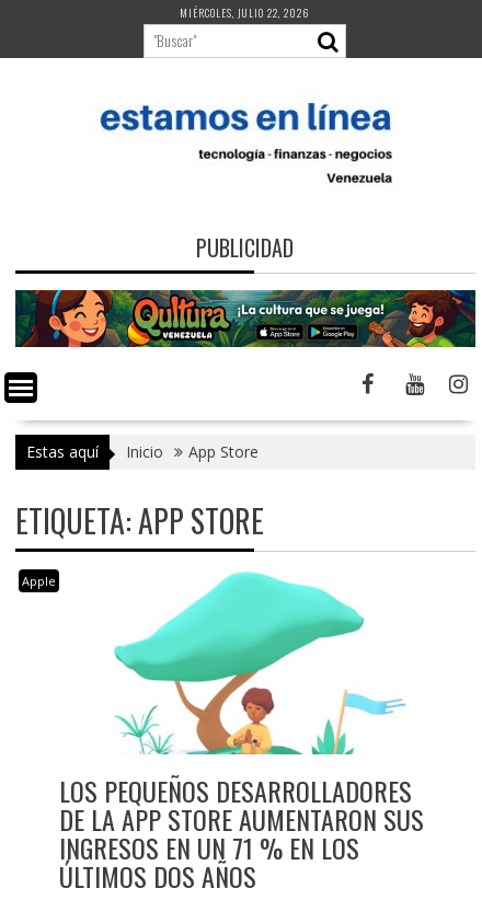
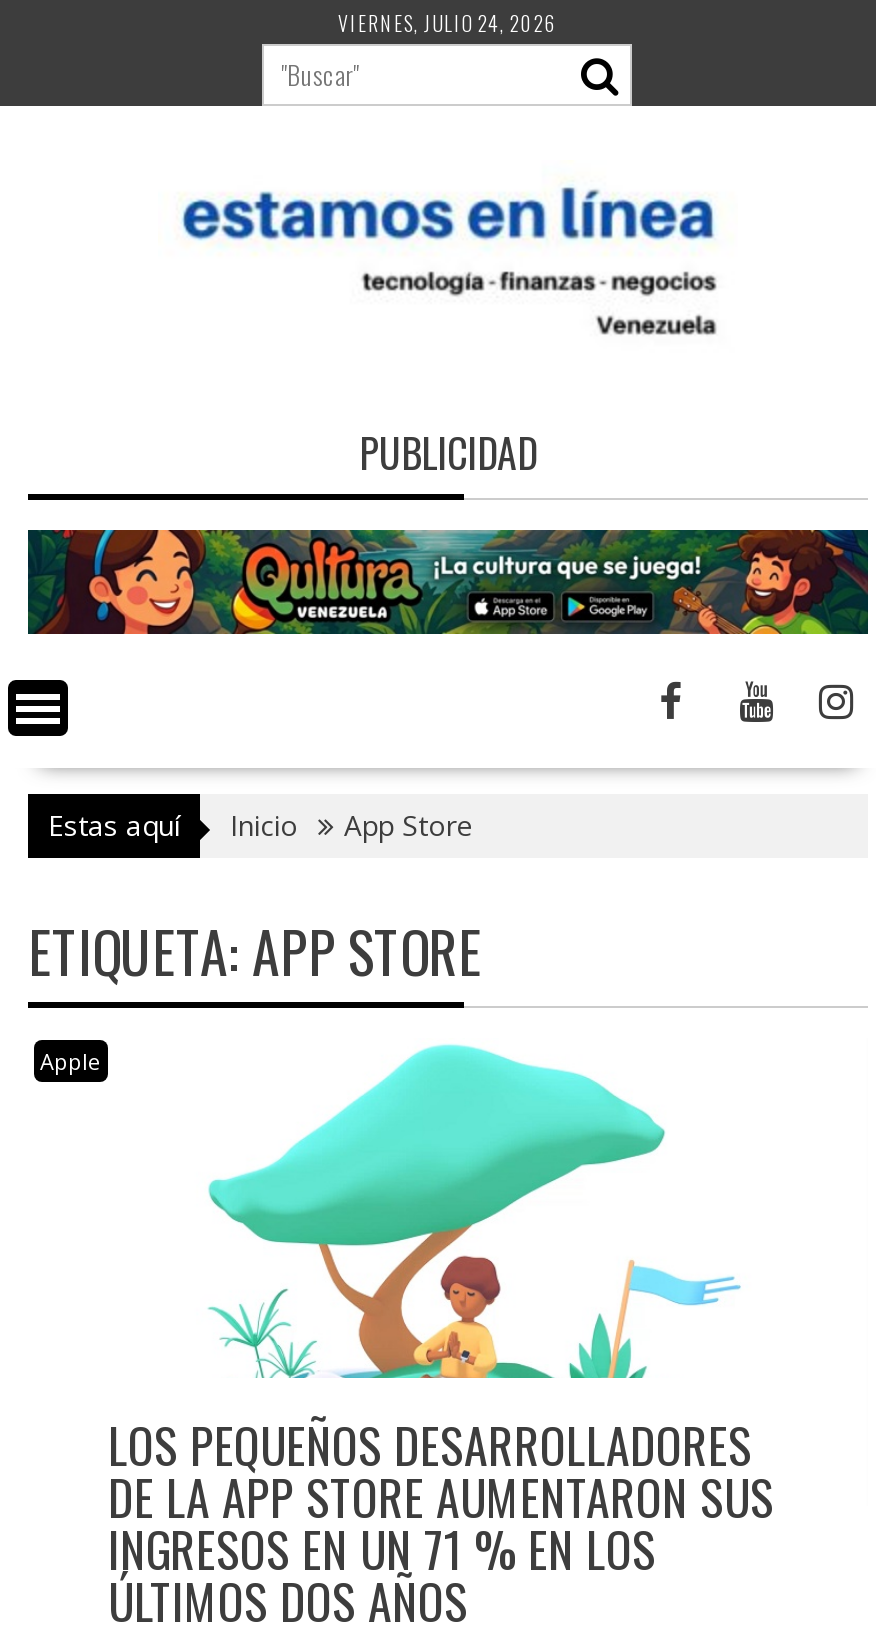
- MIÉRCOLES, JULIO 22, 2026
+ VIERNES, JULIO 24, 2026
